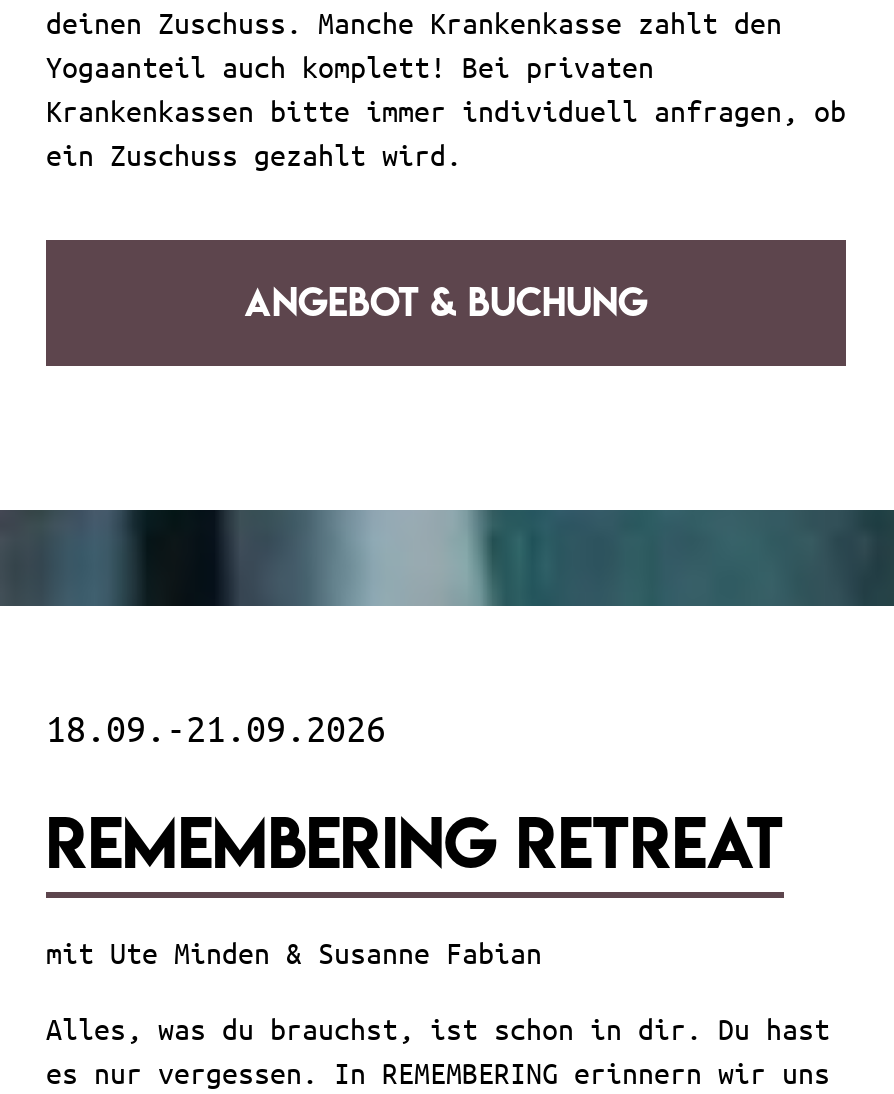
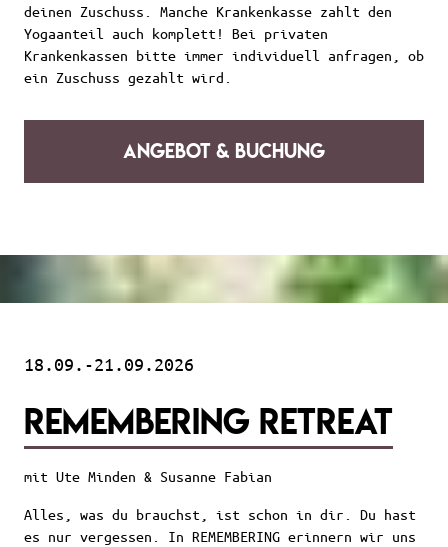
- [image]
+ [image]
